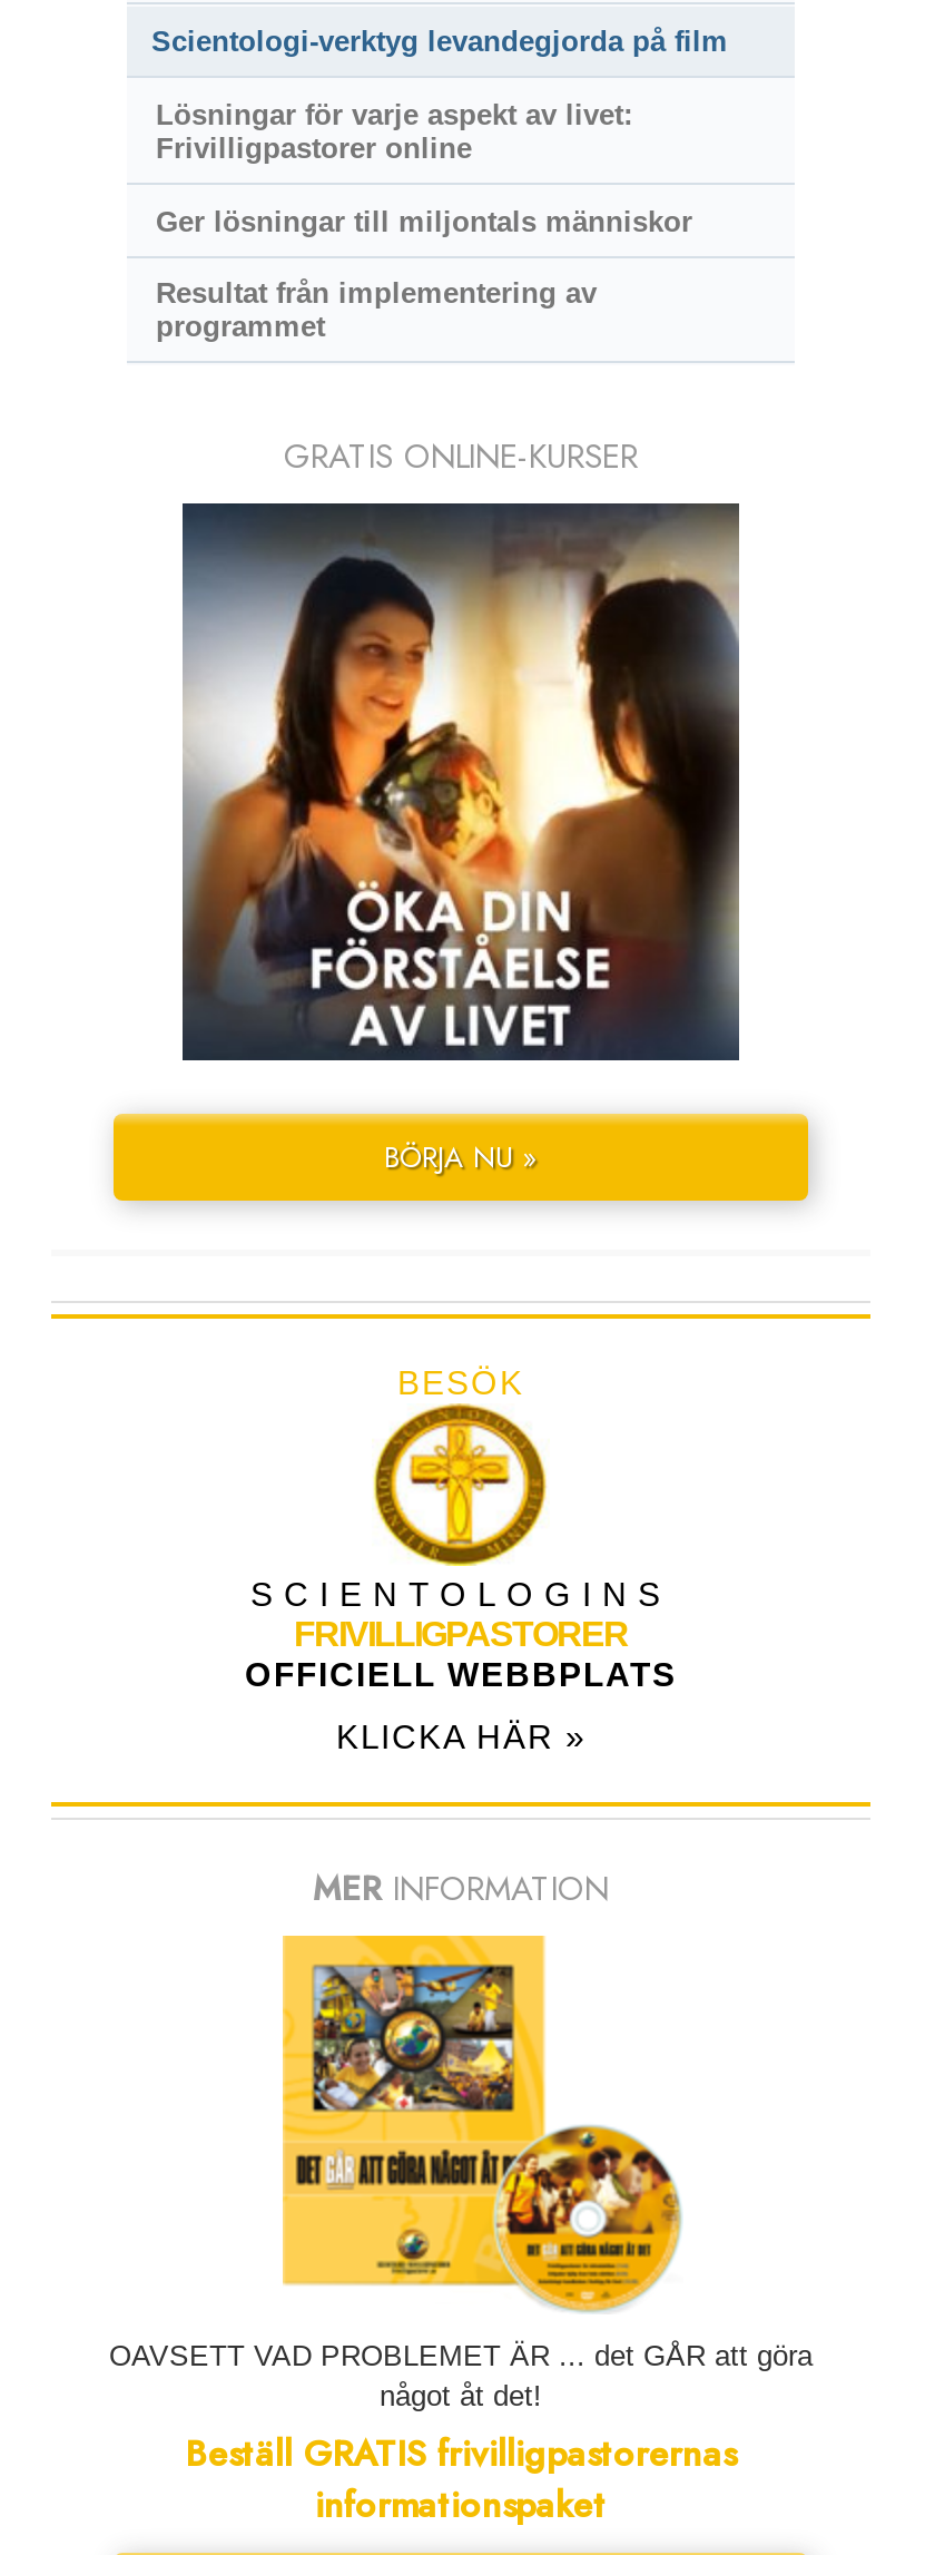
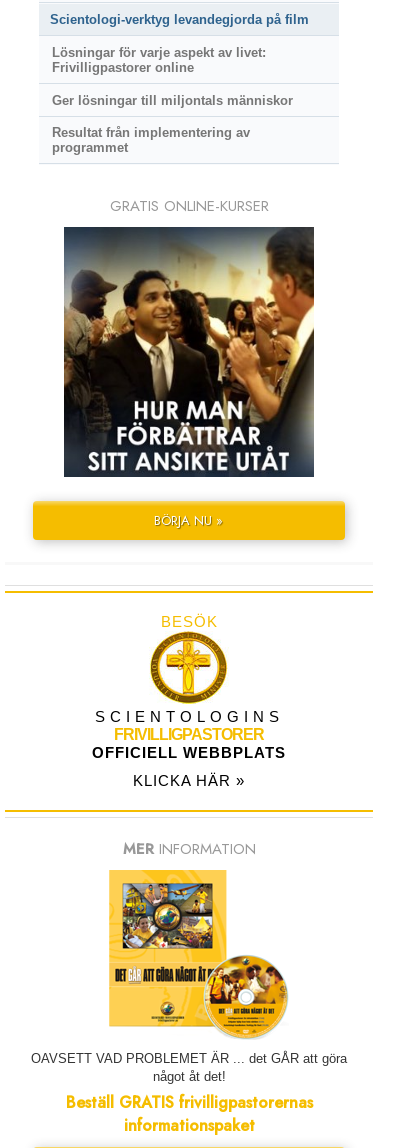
- [image]
+ [image]
